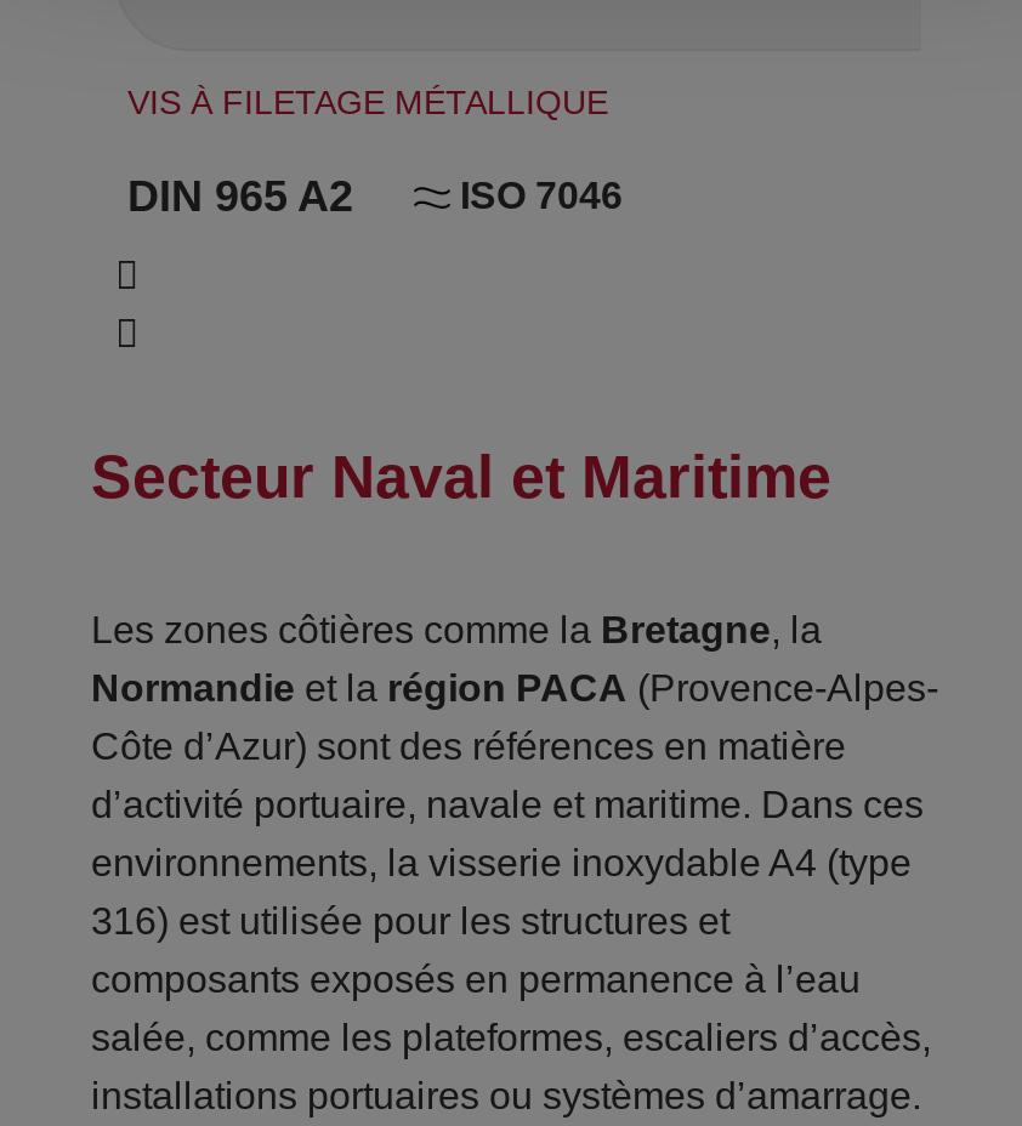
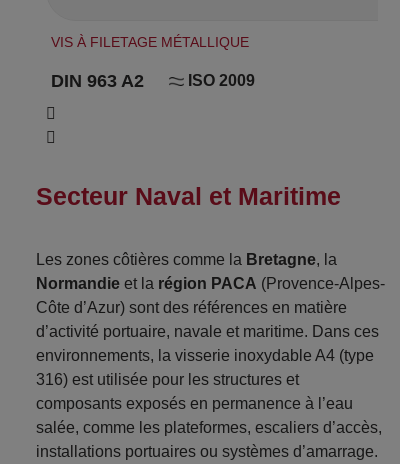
- DIN 965 A2
+ DIN 963 A2

- ISO 7046
+ ISO 2009
